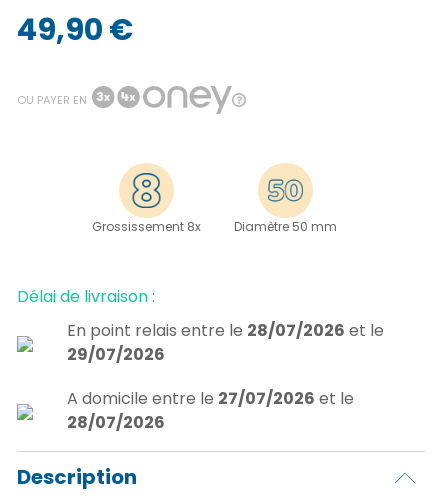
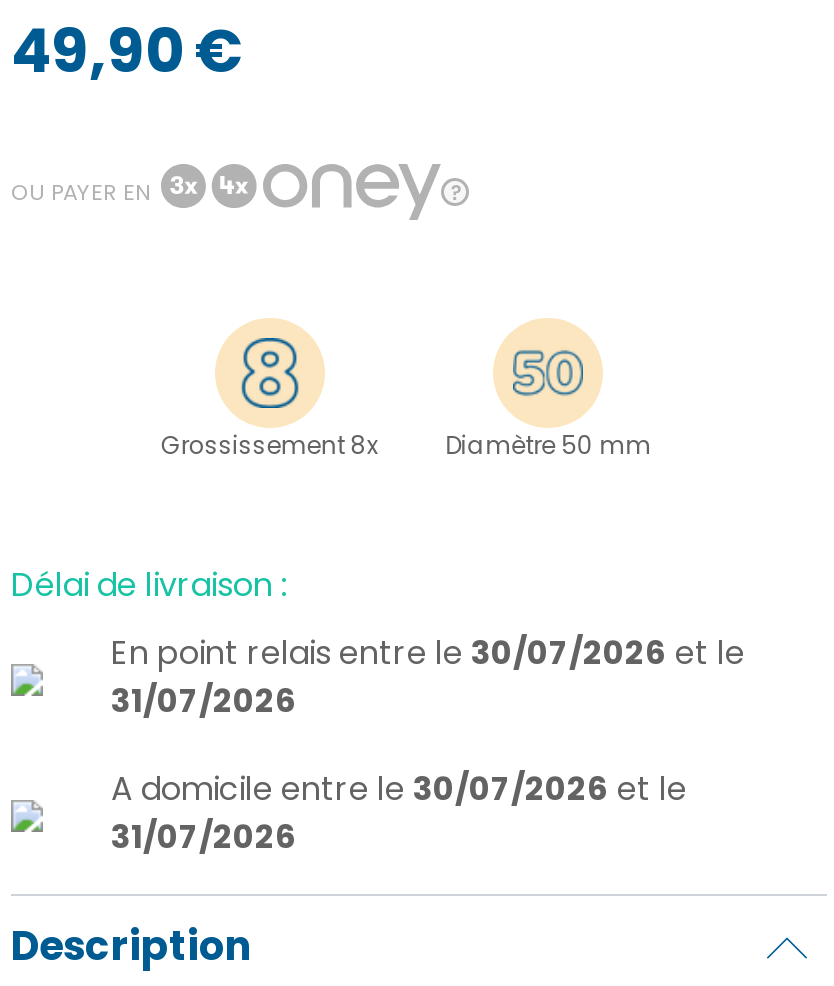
- En point relais entre le 28/07/2026 et le
+ En point relais entre le 30/07/2026 et le

- 29/07/2026
+ 31/07/2026

- A domicile entre le 27/07/2026 et le
+ A domicile entre le 30/07/2026 et le

- 28/07/2026
+ 31/07/2026
